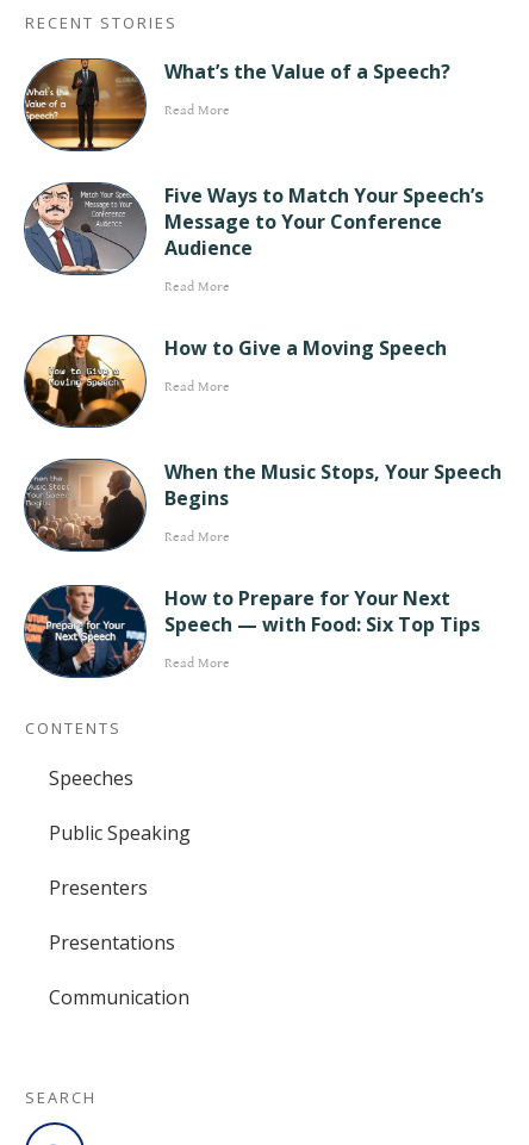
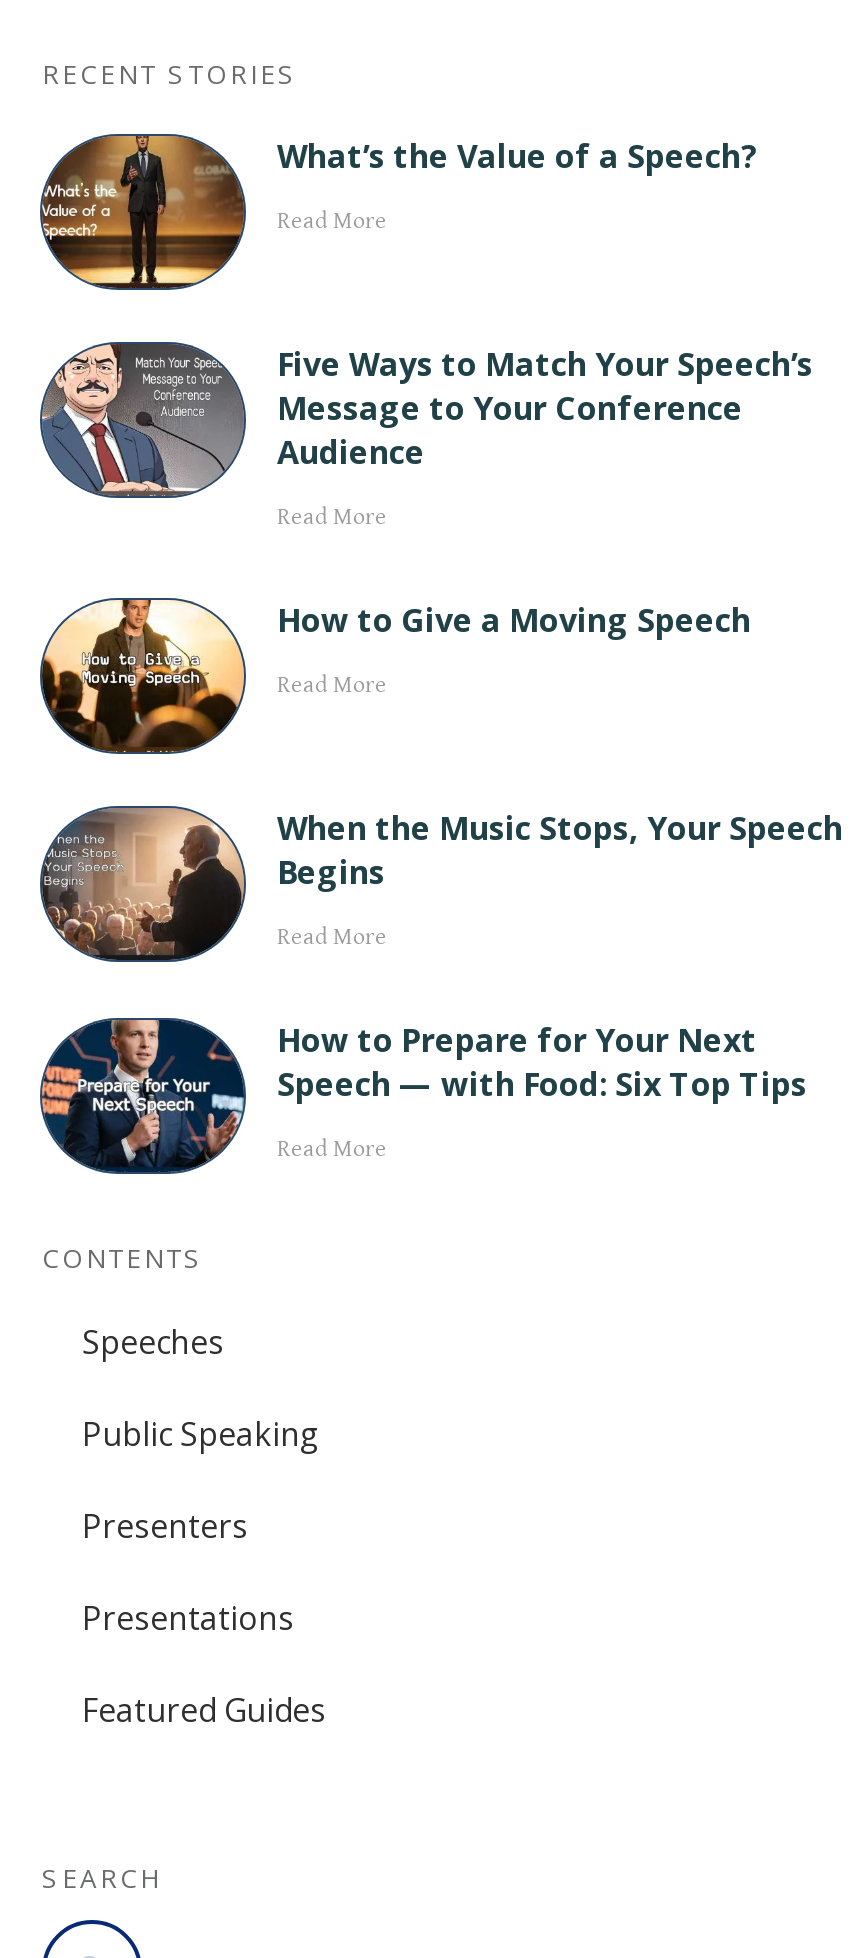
- Communication
+ Featured Guides
